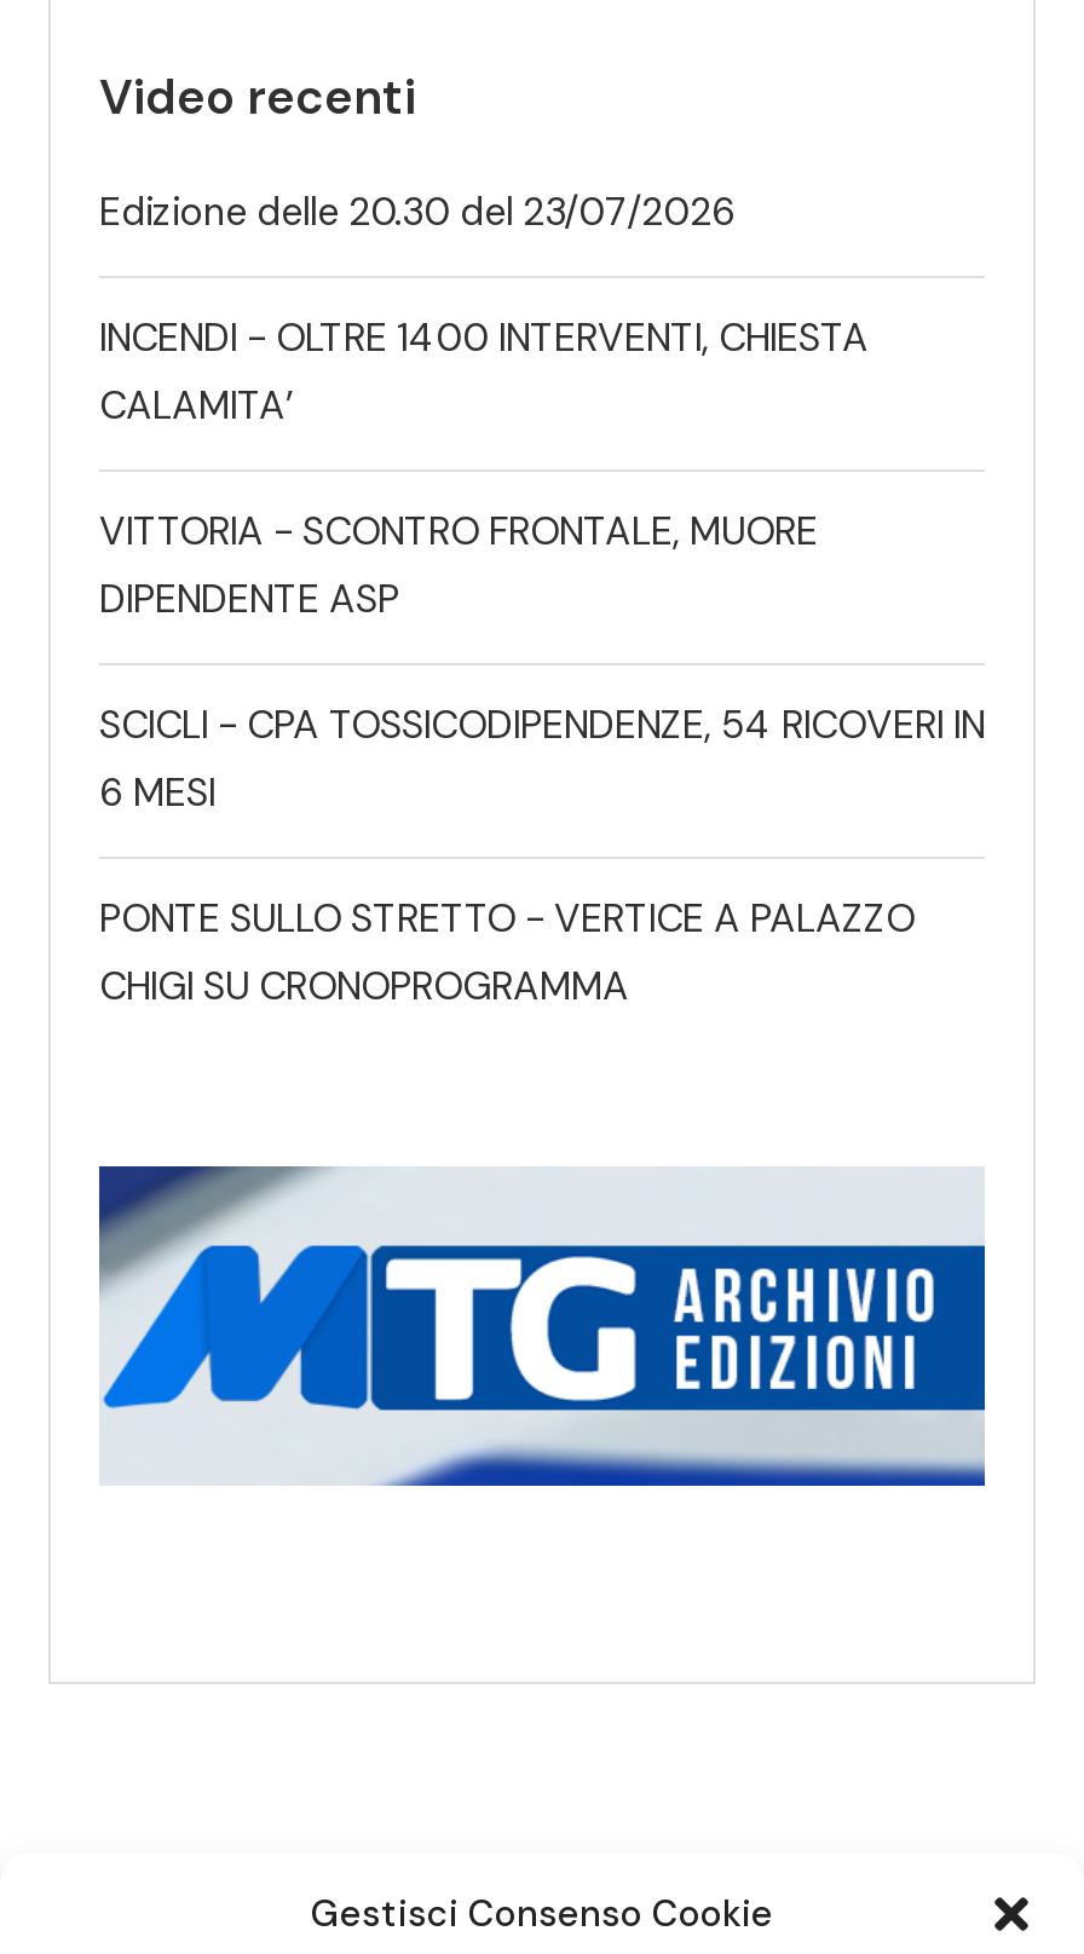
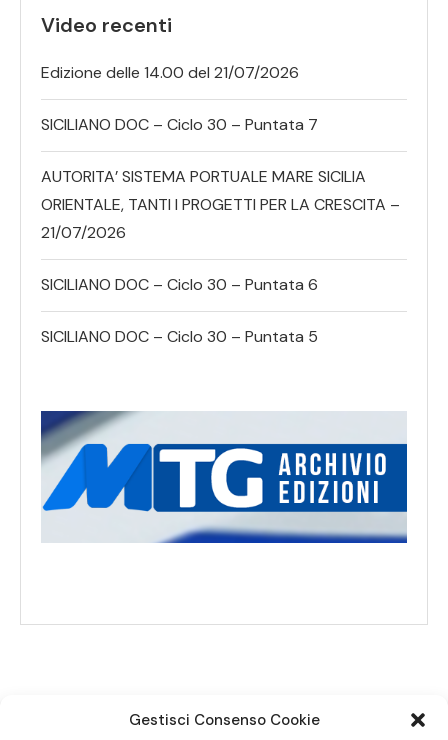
- Edizione delle 20.30 del 23/07/2026
+ Edizione delle 14.00 del 21/07/2026

- INCENDI - OLTRE 1400 INTERVENTI, CHIESTA
- CALAMITA’
+ SICILIANO DOC – Ciclo 30 – Puntata 7

- VITTORIA - SCONTRO FRONTALE, MUORE
- DIPENDENTE ASP
+ AUTORITA’ SISTEMA PORTUALE MARE SICILIA
+ ORIENTALE, TANTI I PROGETTI PER LA CRESCITA –
+ 21/07/2026

- SCICLI - CPA TOSSICODIPENDENZE, 54 RICOVERI IN
- 6 MESI
+ SICILIANO DOC – Ciclo 30 – Puntata 6

- PONTE SULLO STRETTO - VERTICE A PALAZZO
- CHIGI SU CRONOPROGRAMMA
+ SICILIANO DOC – Ciclo 30 – Puntata 5
